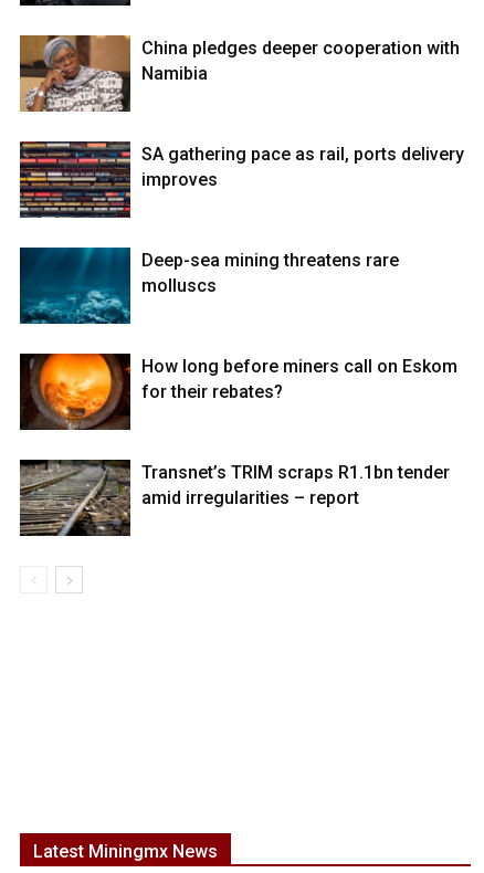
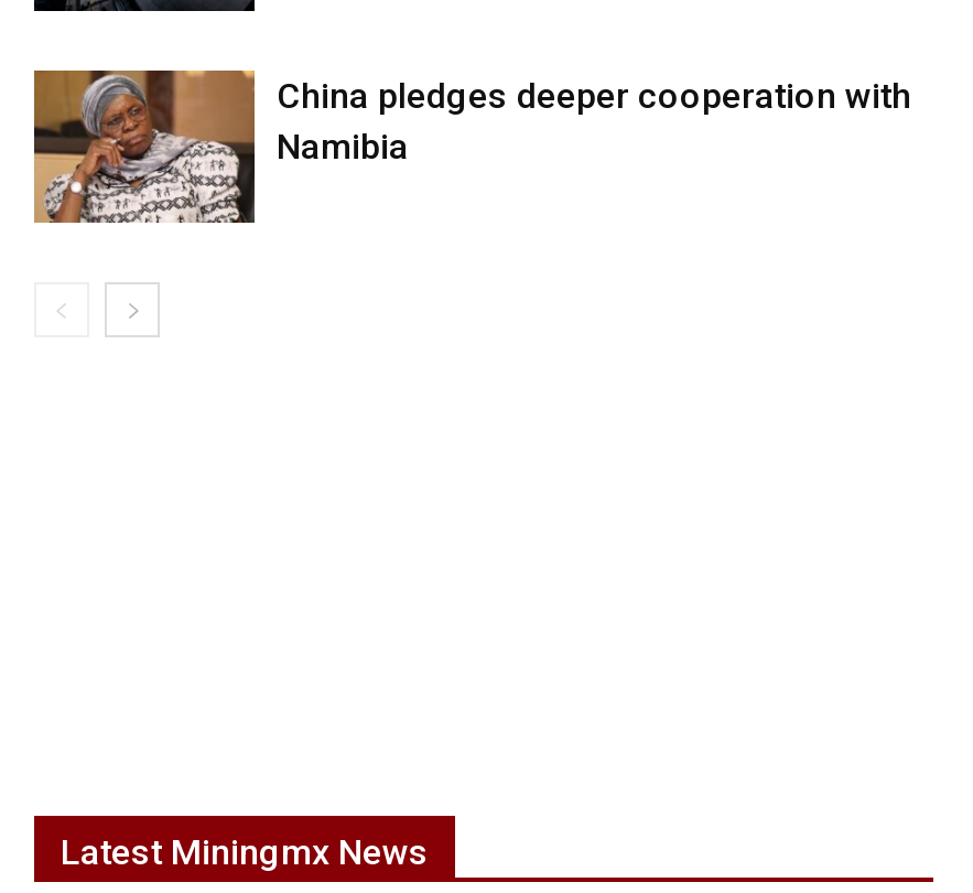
- [image]
- SA gathering pace as rail, ports delivery
- improves

- [image]
- Deep-sea mining threatens rare
- molluscs

- [image]
- How long before miners call on Eskom
- for their rebates?

- [image]
- Transnet’s TRIM scraps R1.1bn tender
- amid irregularities – report
